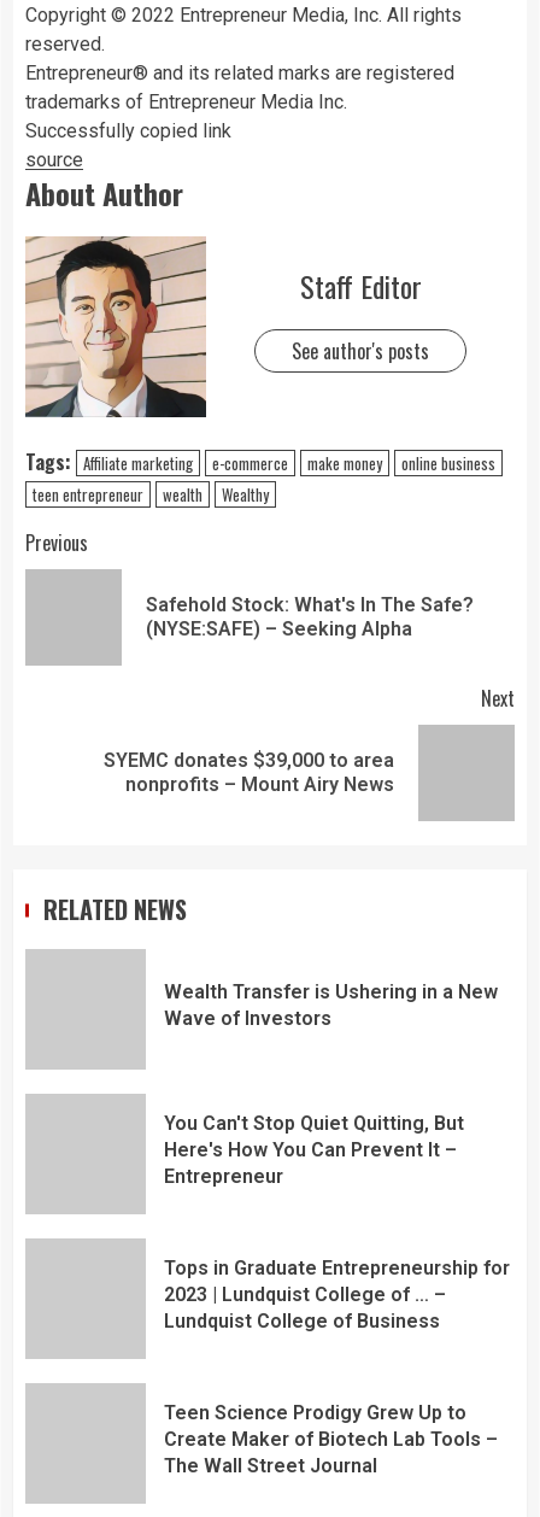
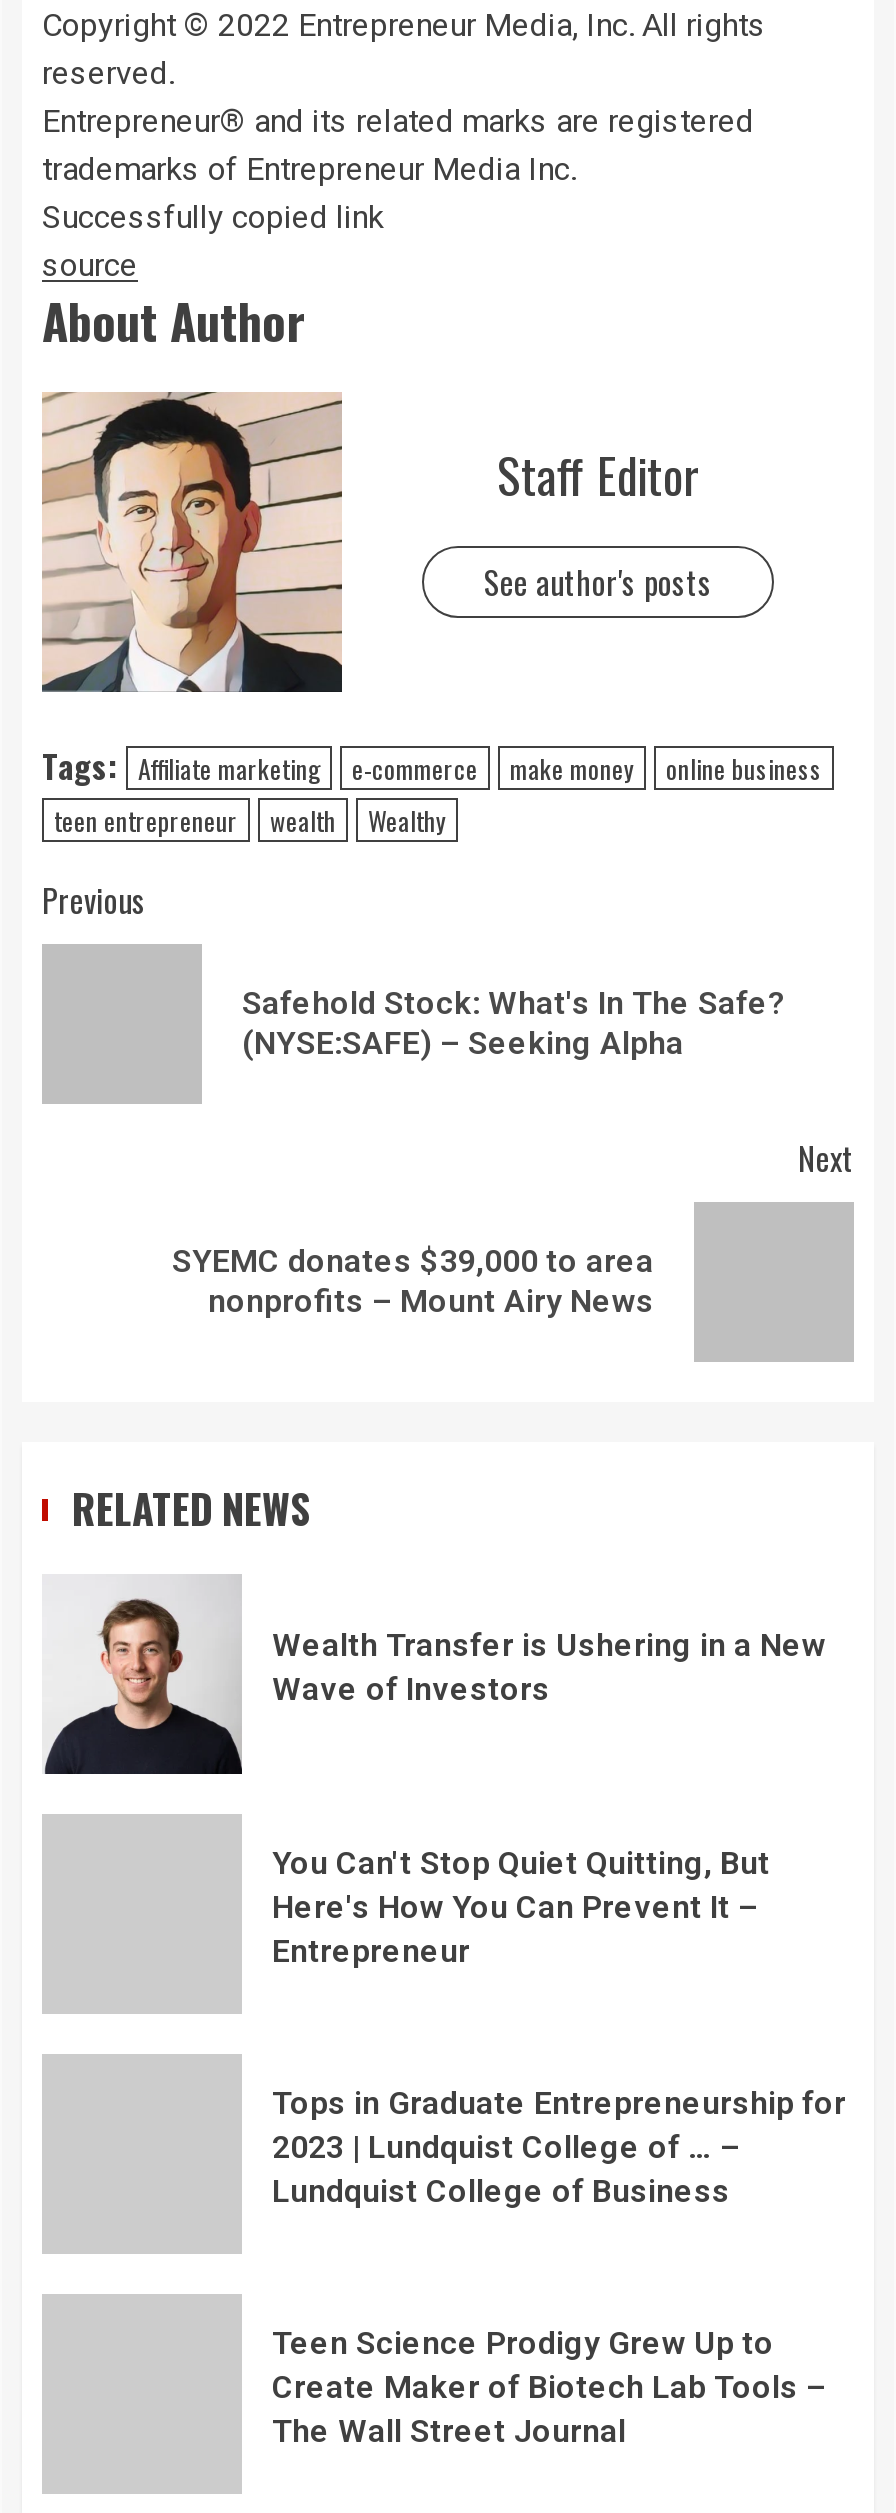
+ [image]
